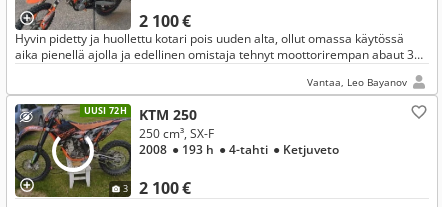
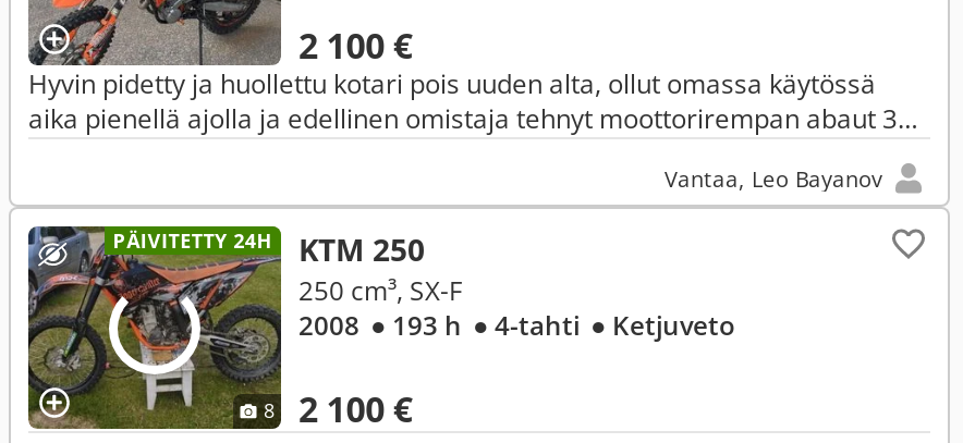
- UUSI 72H KTM 250
+ PÄIVITETTY 24H KTM 250

- 3 2 100 €
+ 8 2 100 €
